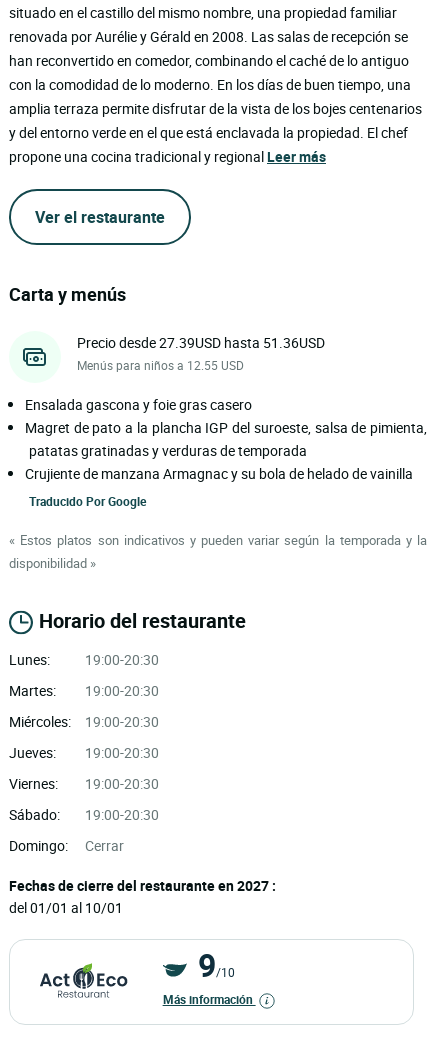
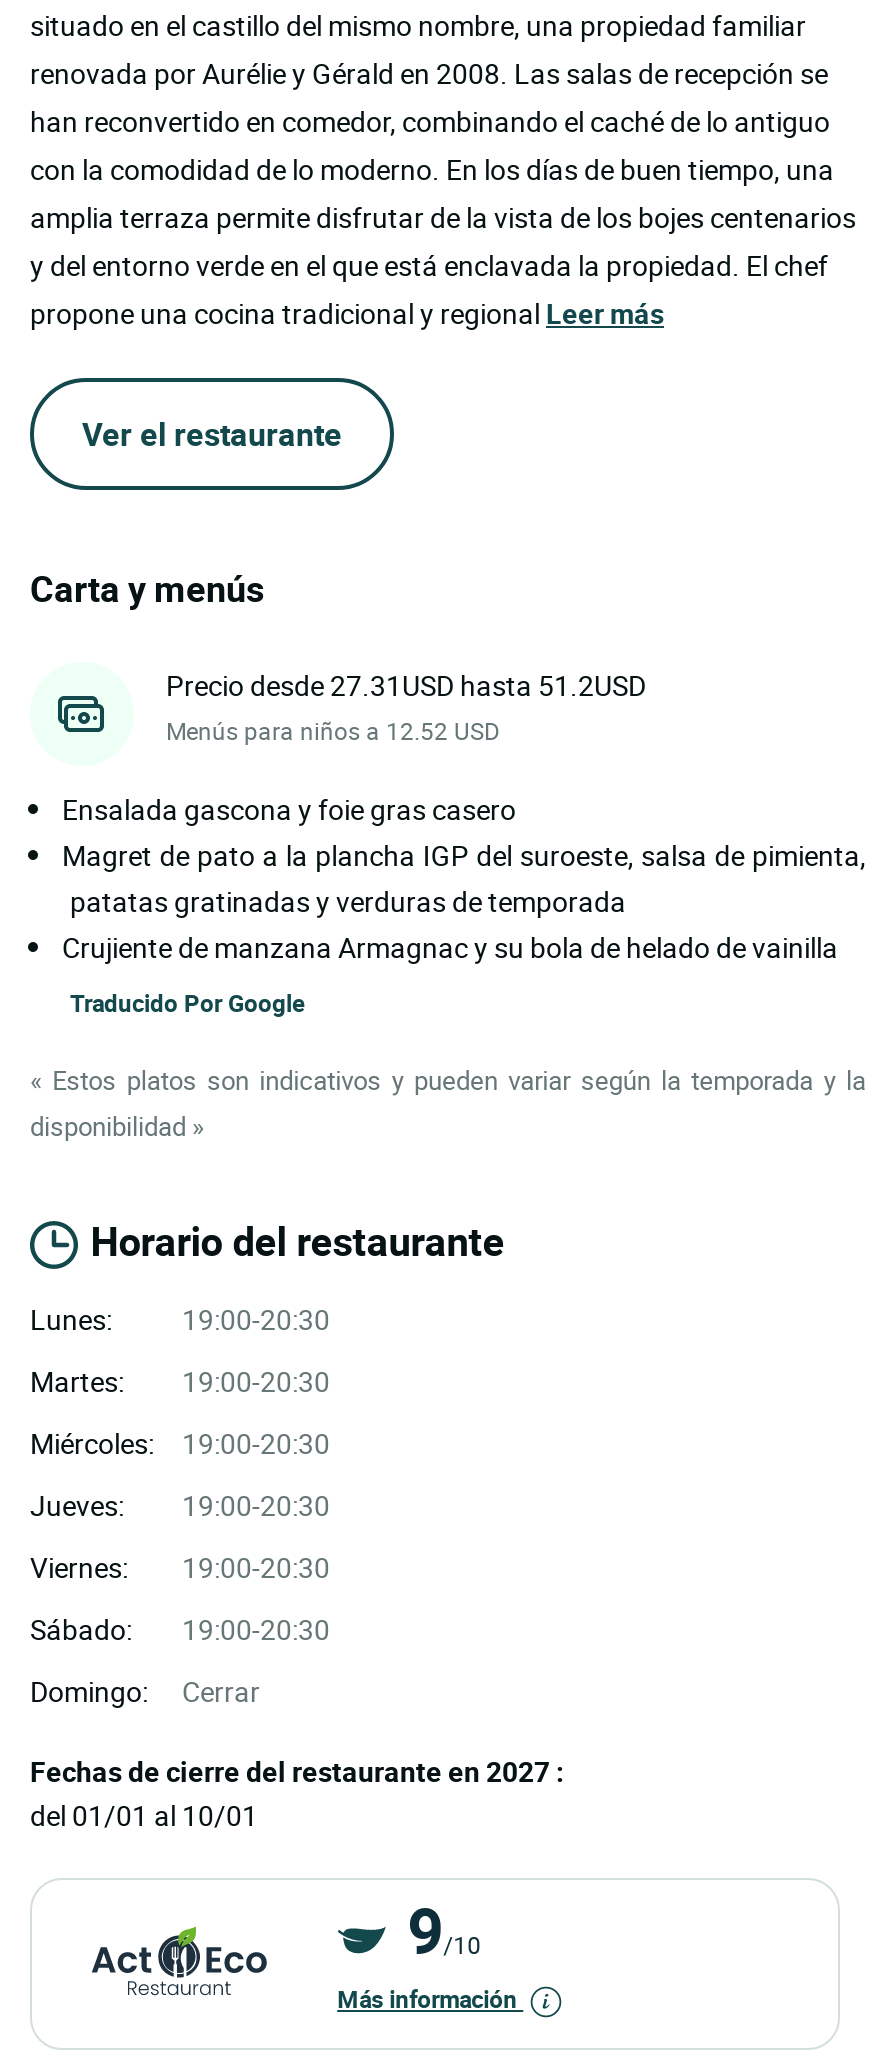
- Precio desde 27.39USD hasta 51.36USD
+ Precio desde 27.31USD hasta 51.2USD

- Menús para niños a 12.55 USD
+ Menús para niños a 12.52 USD
